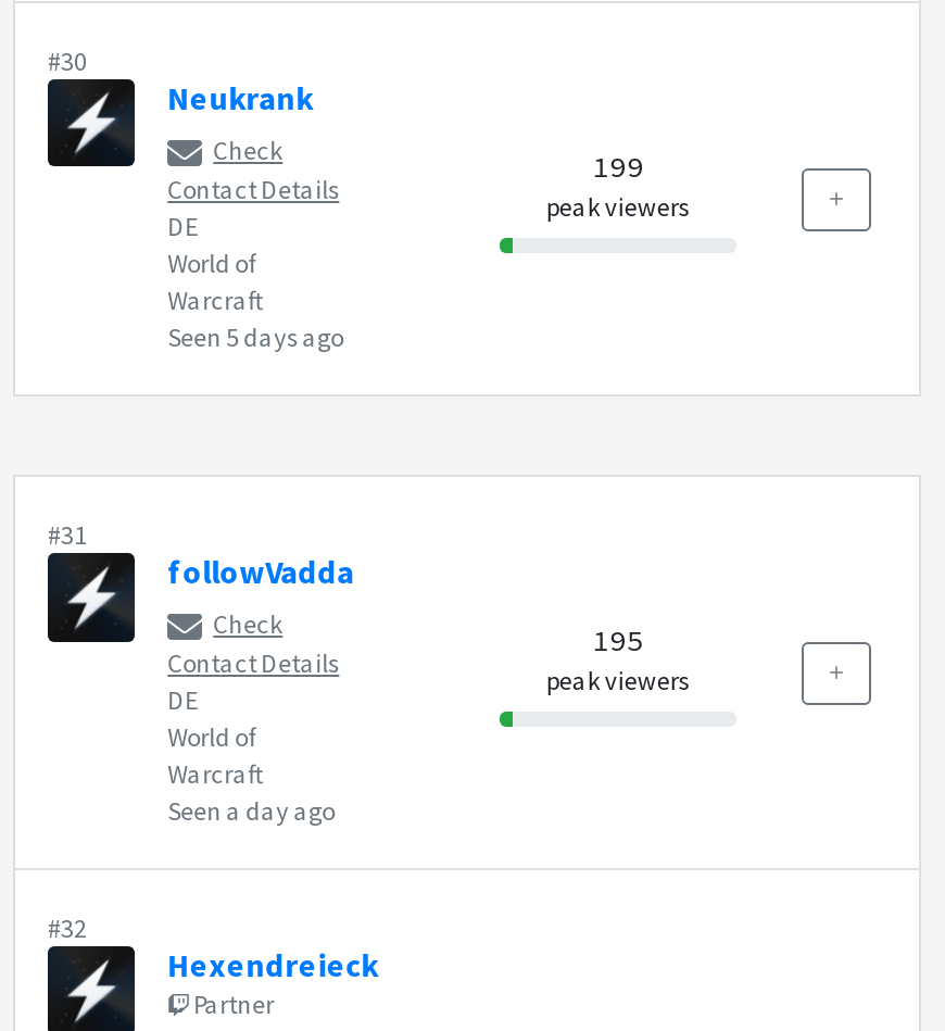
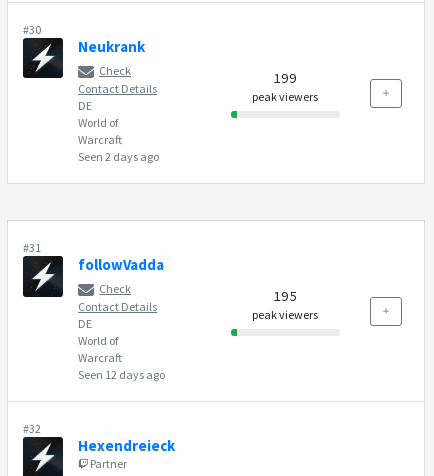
- Seen 5 days ago
+ Seen 2 days ago

- Seen a day ago
+ Seen 12 days ago
